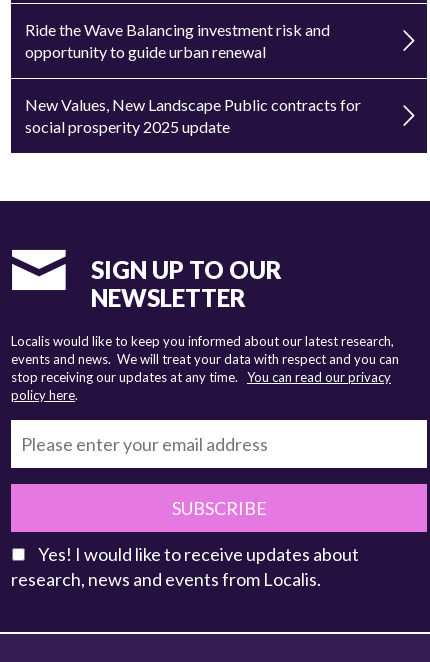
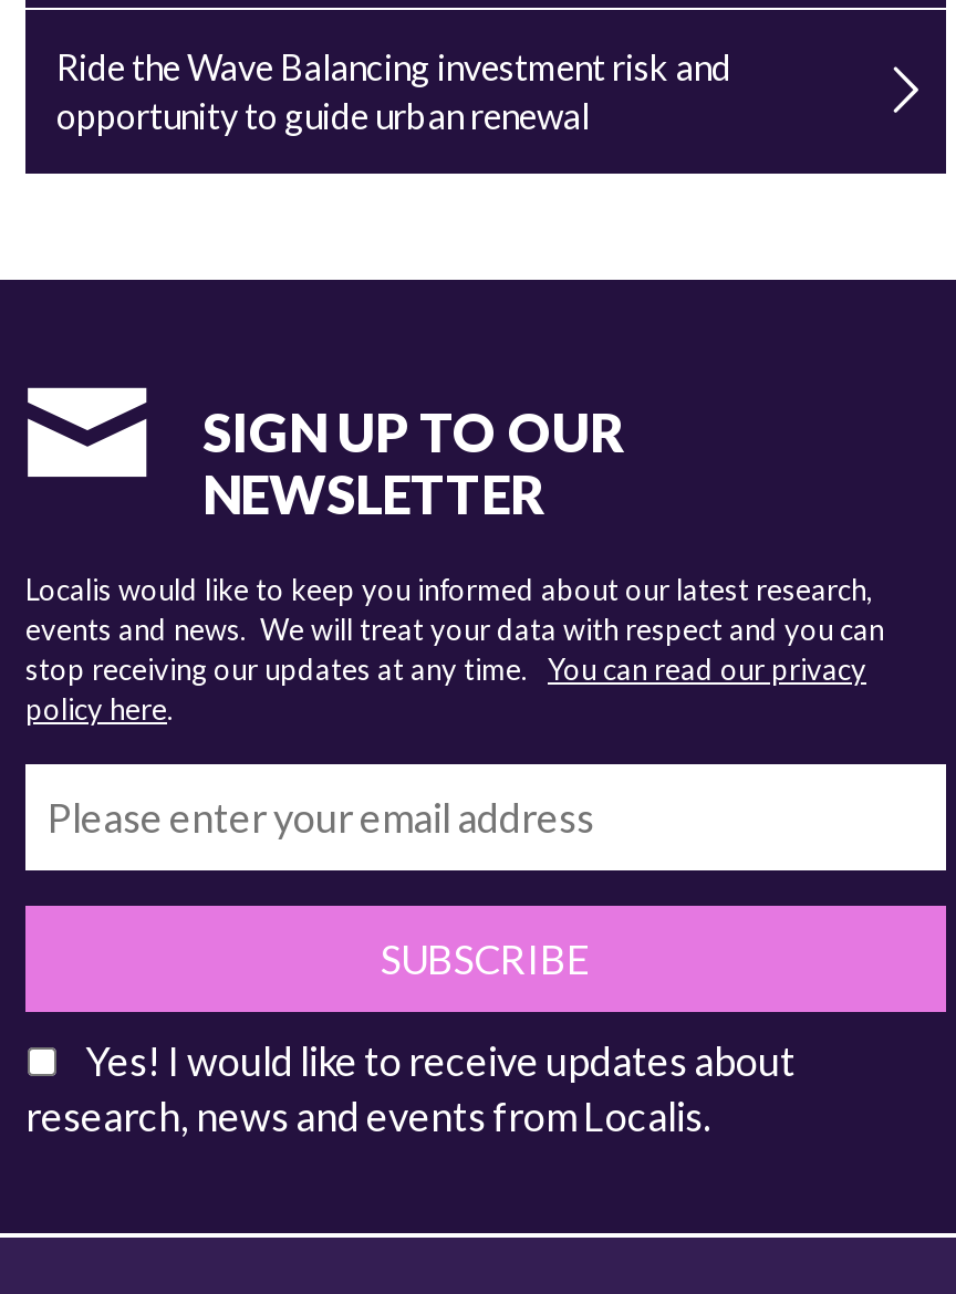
- New Values, New Landscape Public contracts for
- social prosperity 2025 update
